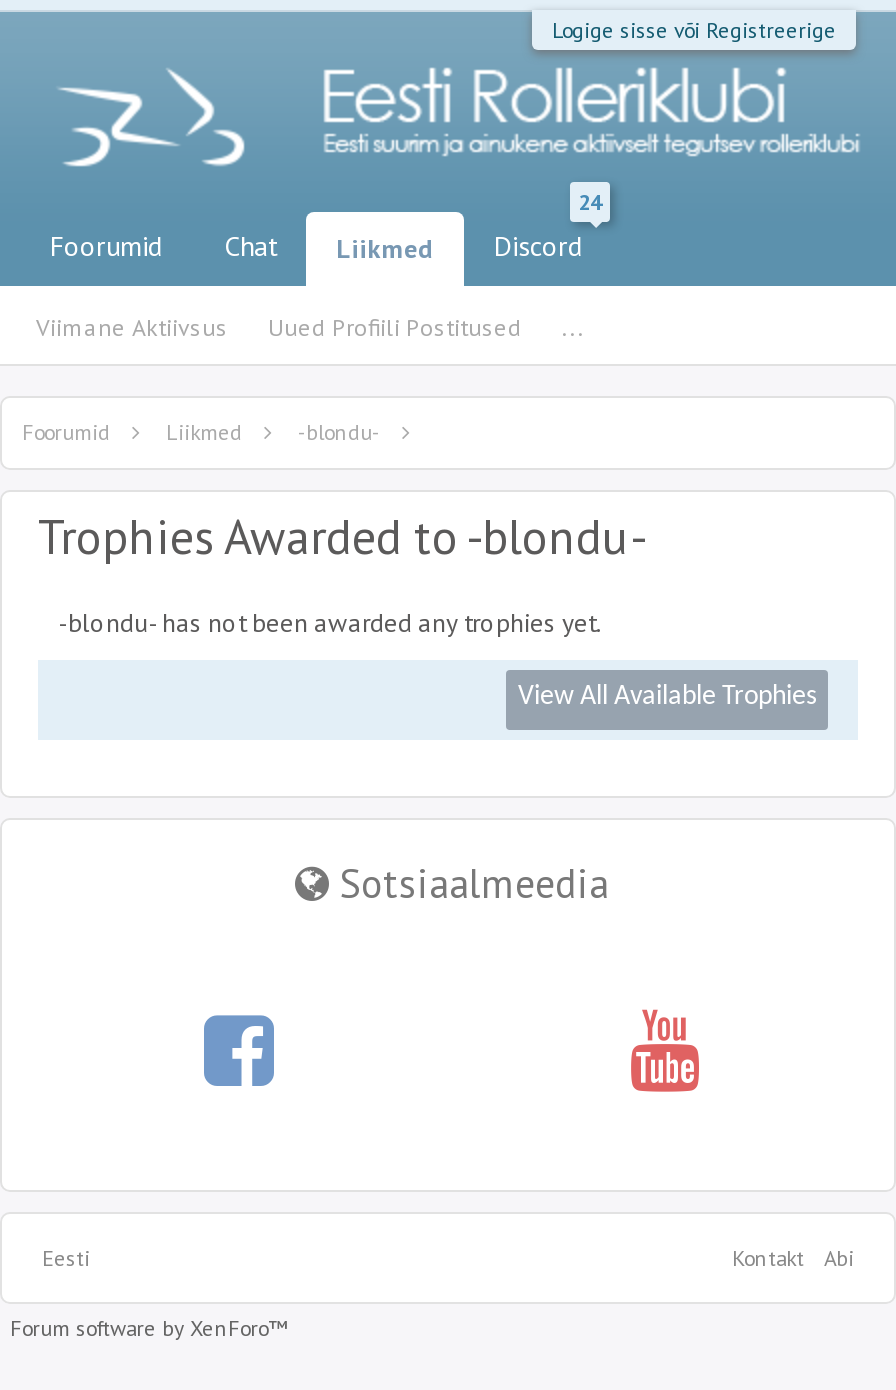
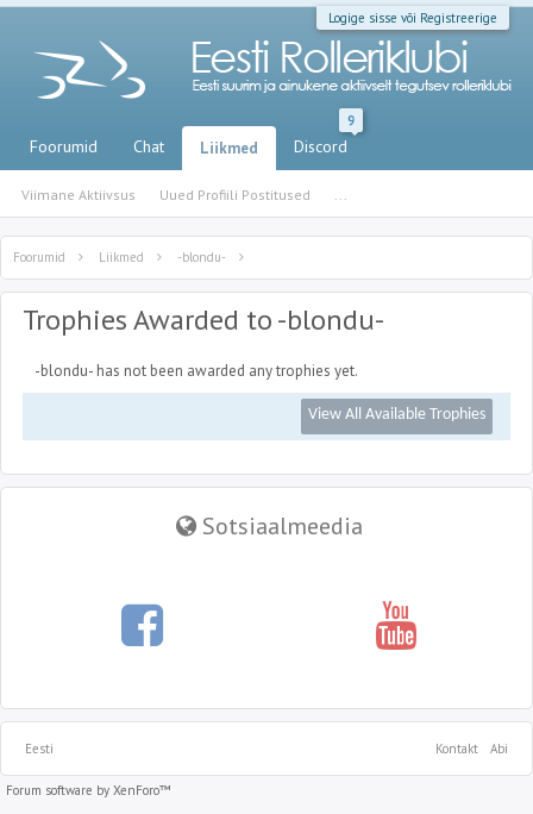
- 24
+ 9
